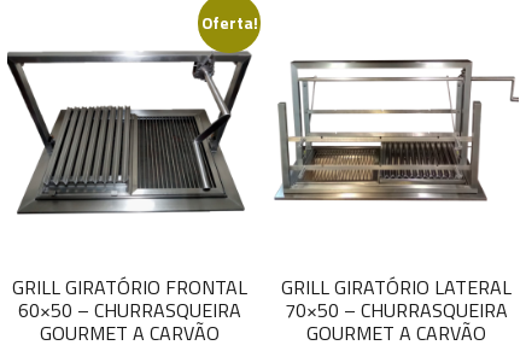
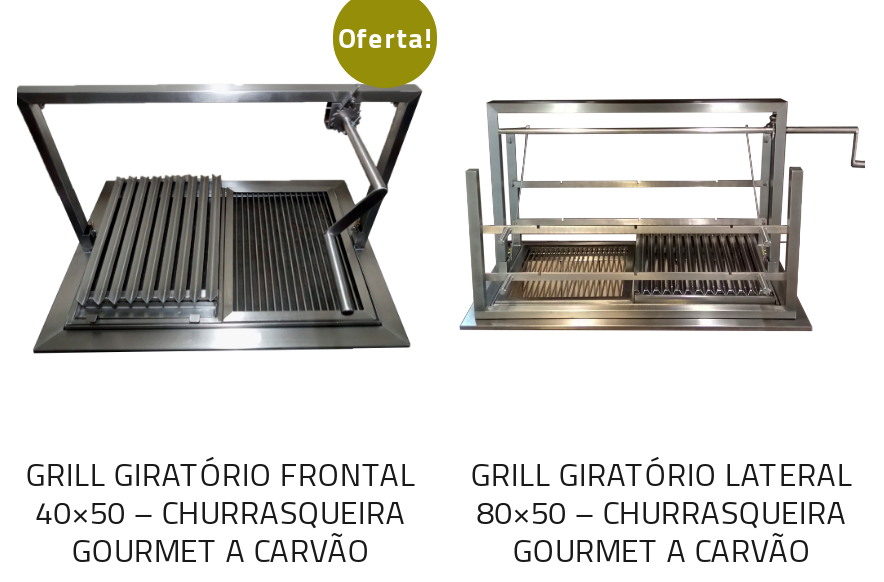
- 60×50 – CHURRASQUEIRA
+ 40×50 – CHURRASQUEIRA

- 70×50 – CHURRASQUEIRA
+ 80×50 – CHURRASQUEIRA
